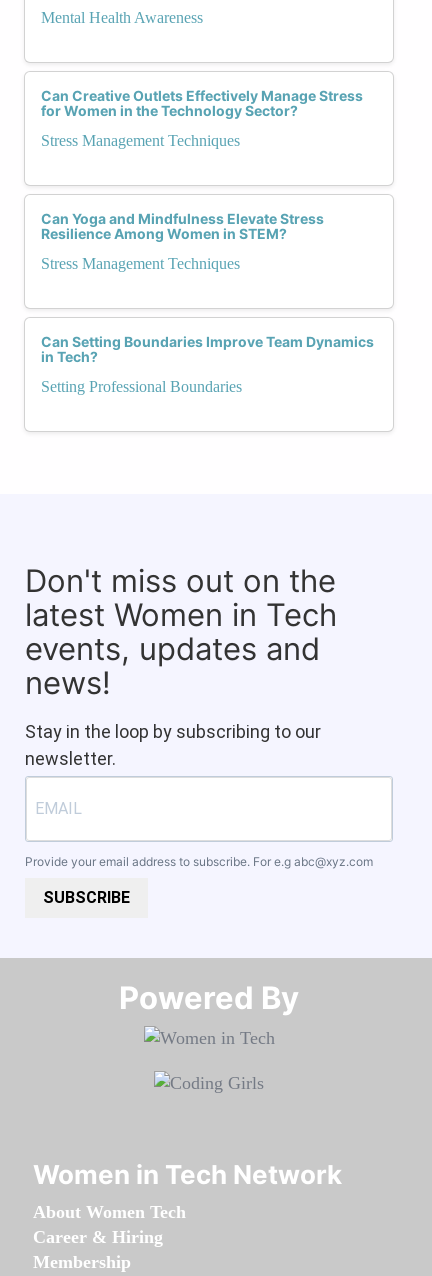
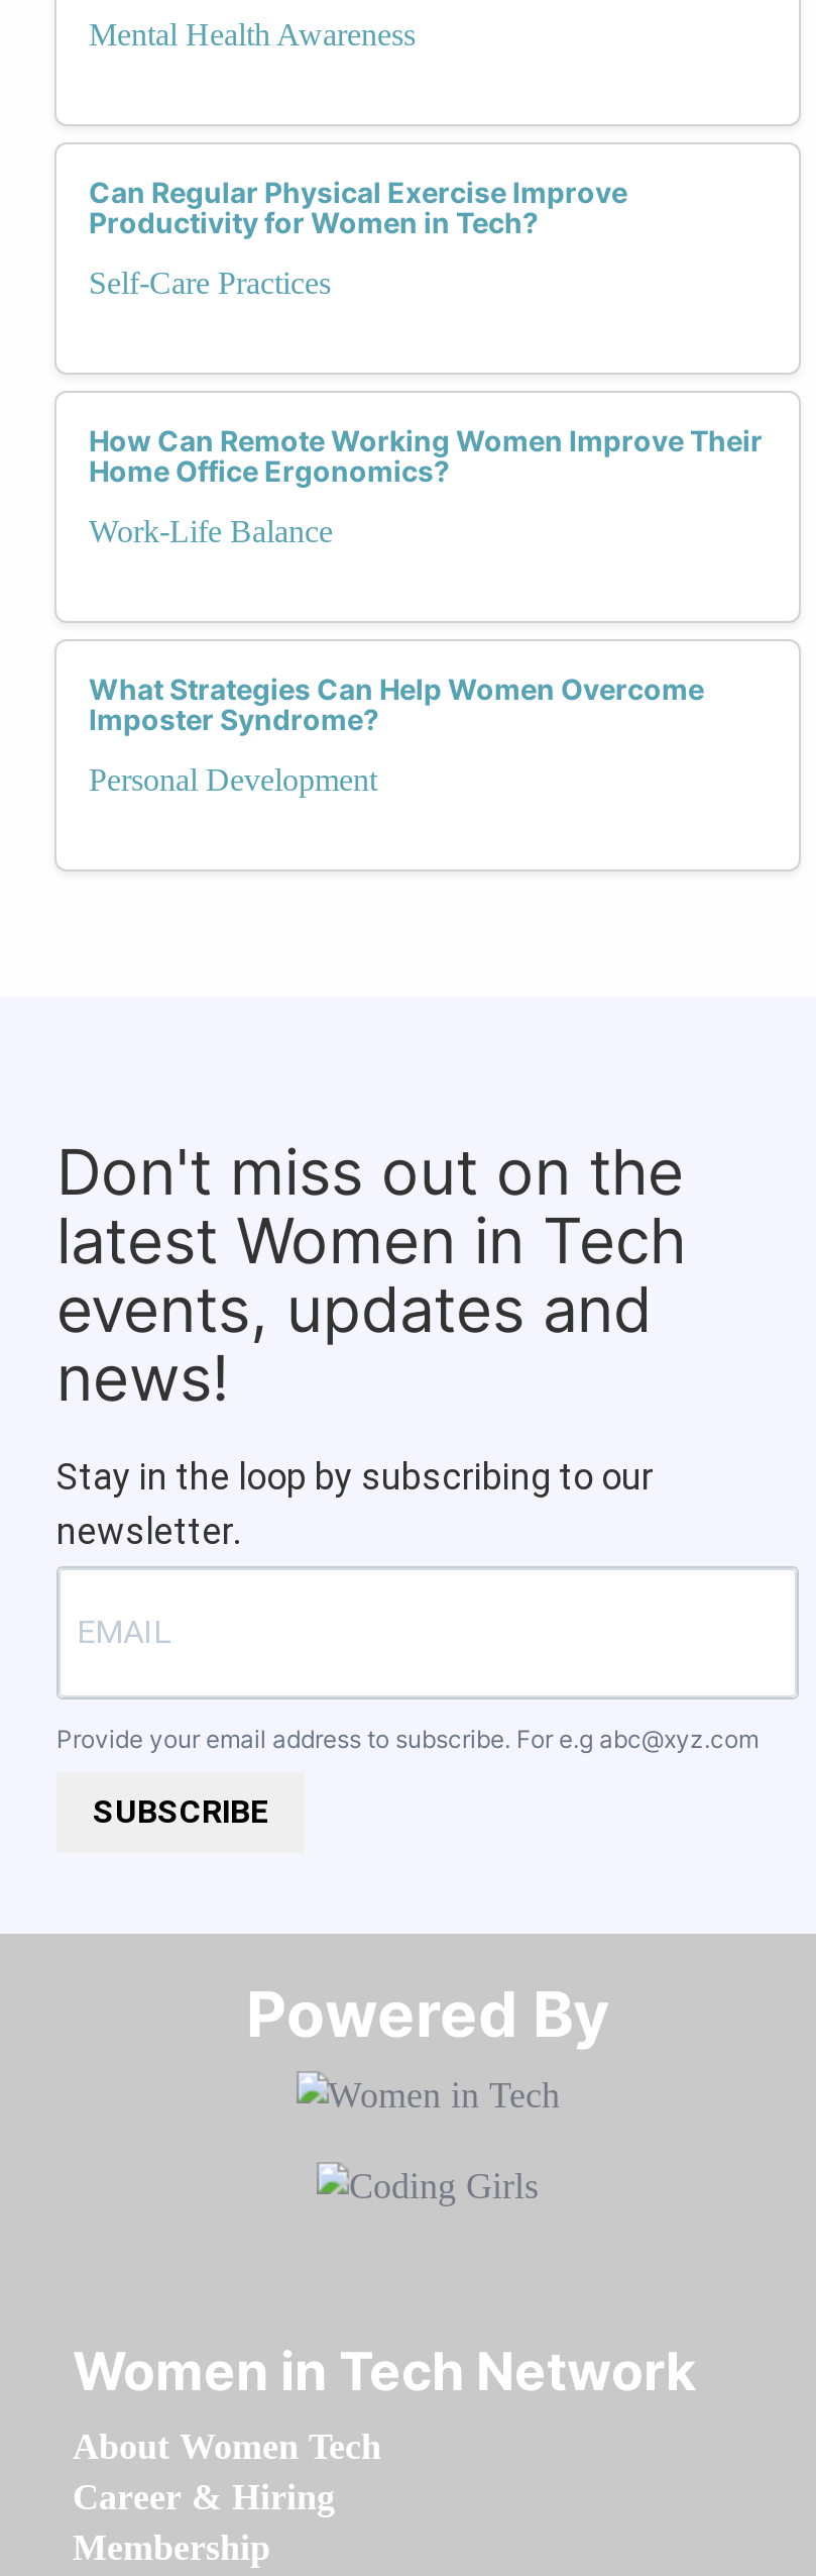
- Can Creative Outlets Effectively Manage Stress
- for Women in the Technology Sector?
+ Can Regular Physical Exercise Improve
+ Productivity for Women in Tech?

- Stress Management Techniques
+ Self-Care Practices

- Can Yoga and Mindfulness Elevate Stress
- Resilience Among Women in STEM?
+ How Can Remote Working Women Improve Their
+ Home Office Ergonomics?

- Stress Management Techniques
+ Work-Life Balance

- Can Setting Boundaries Improve Team Dynamics
- in Tech?
+ What Strategies Can Help Women Overcome
+ Imposter Syndrome?

- Setting Professional Boundaries
+ Personal Development
